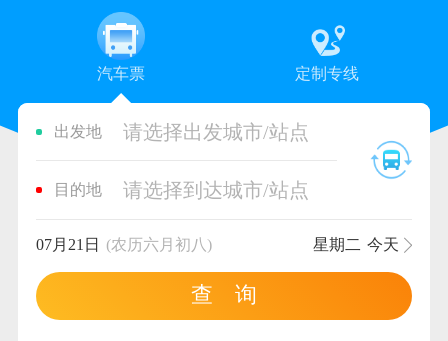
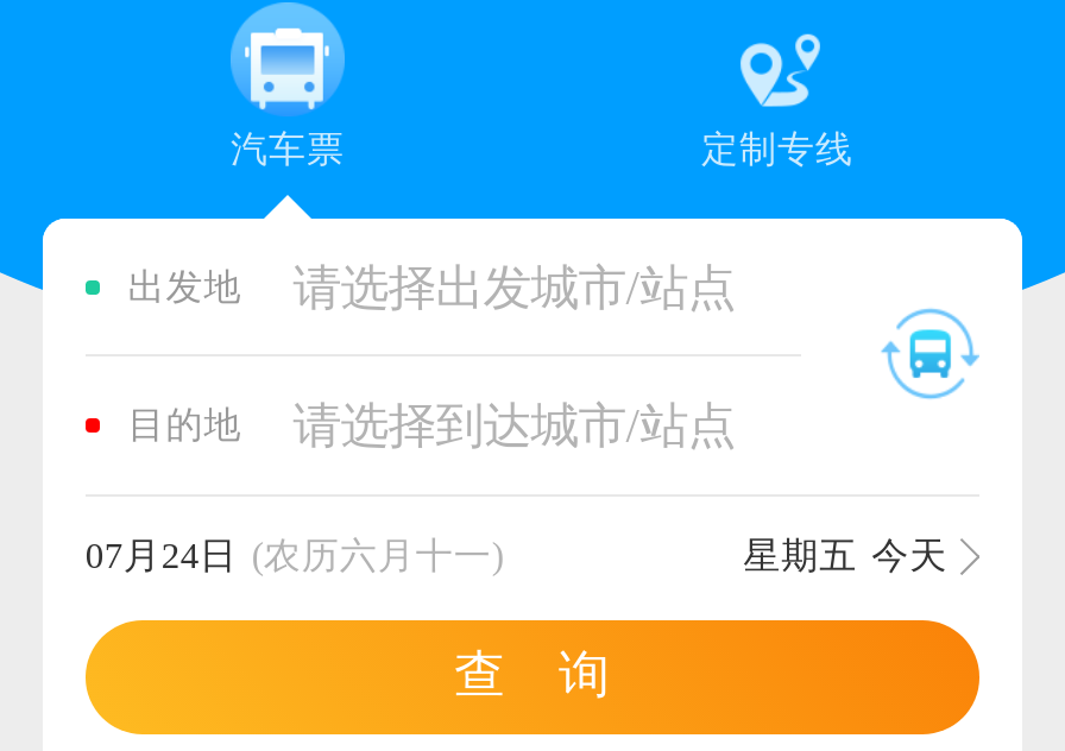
- 07月21日 (农历六月初八)
+ 07月24日 (农历六月十一)

- 星期二 今天
+ 星期五 今天
